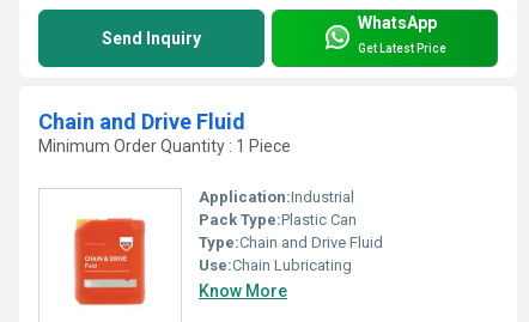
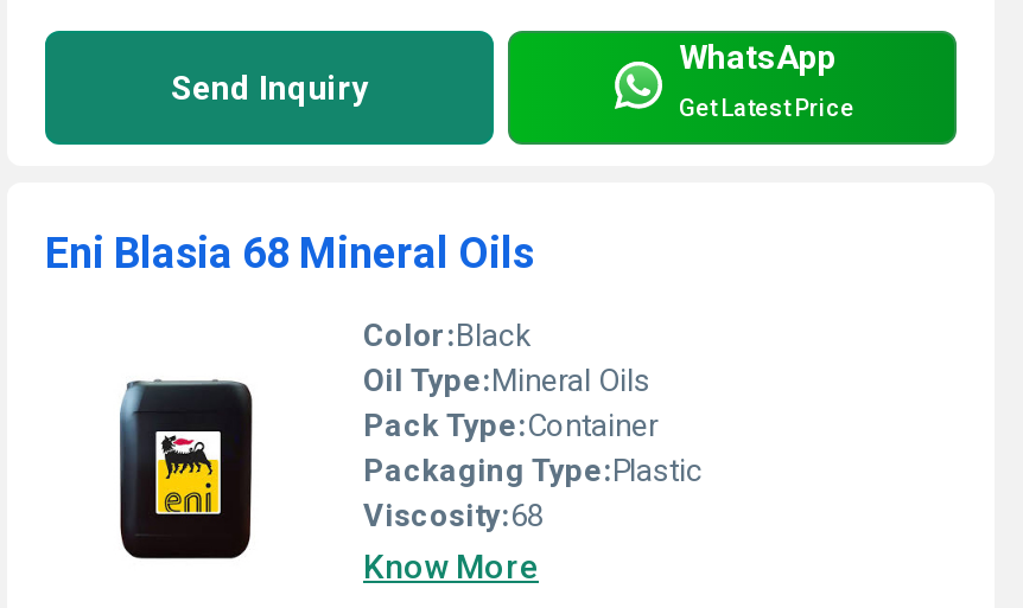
- Chain and Drive Fluid
- Minimum Order Quantity : 1 Piece
+ Eni Blasia 68 Mineral Oils

- Application:Industrial
- Pack Type:Plastic Can
- Type:Chain and Drive Fluid
- Use:Chain Lubricating
+ Color:Black
+ Oil Type:Mineral Oils
+ Pack Type:Container
+ Packaging Type:Plastic
+ Viscosity:68

- [image]
+ [image]
